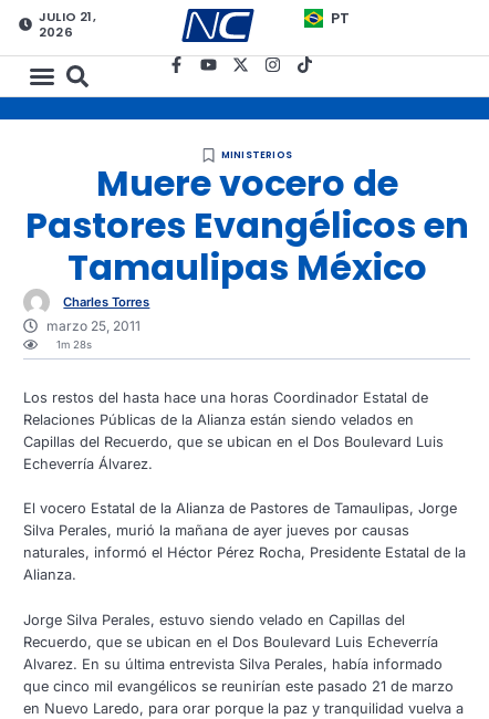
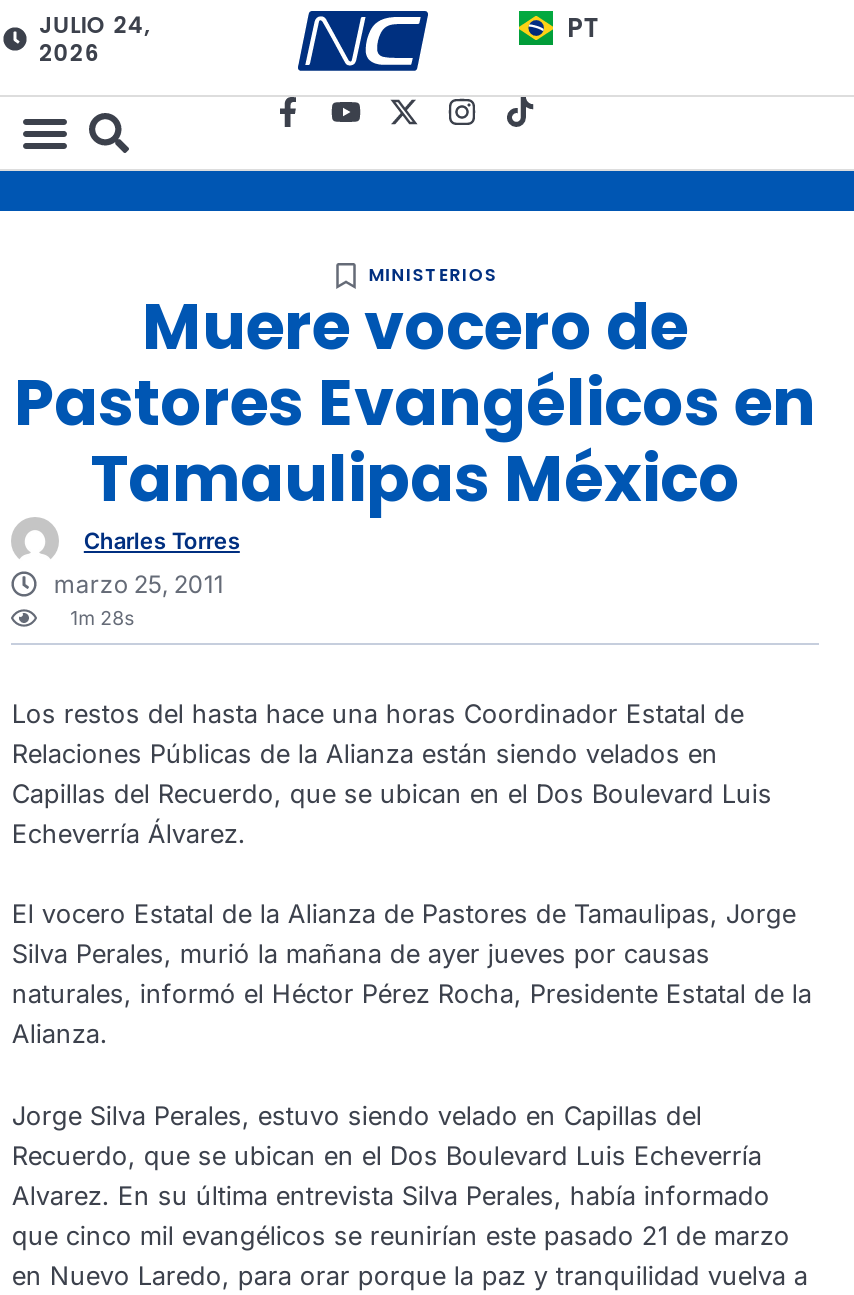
- JULIO 21,
+ JULIO 24,
